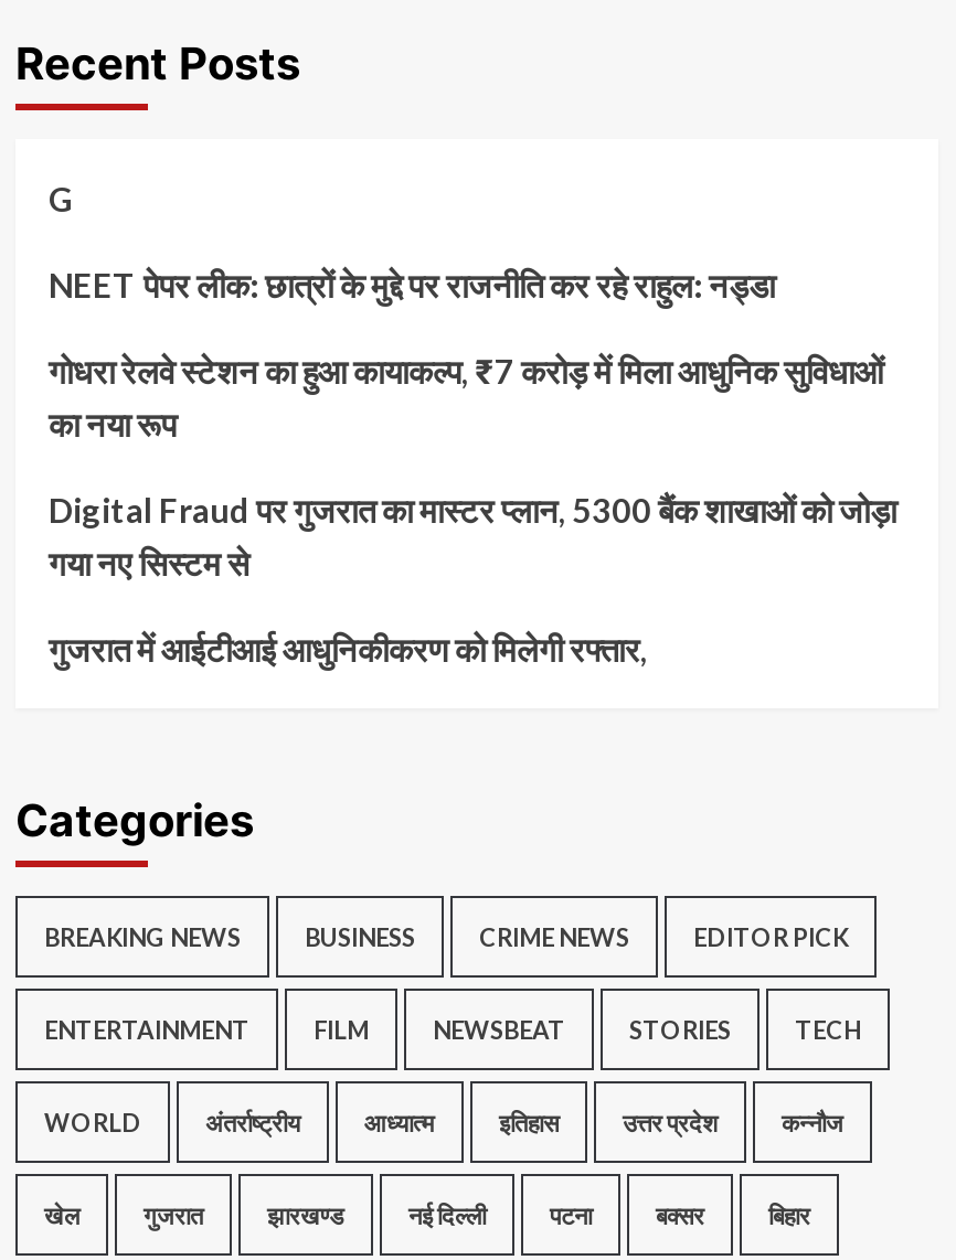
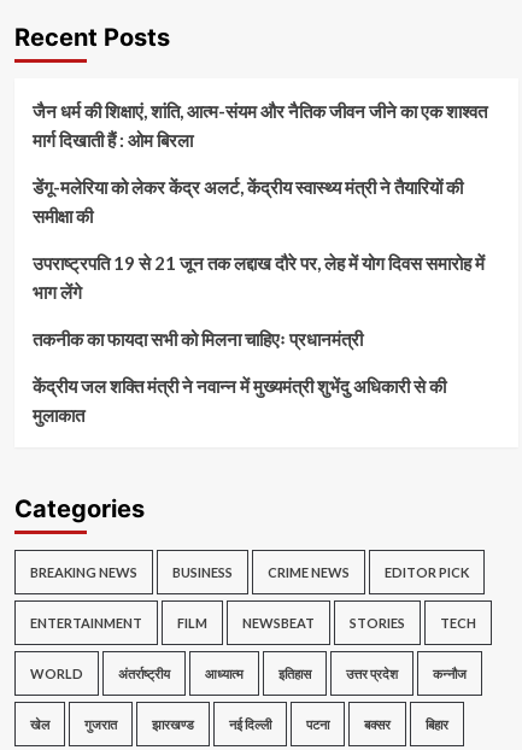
- G
+ जैन धर्म की शिक्षाएं, शांति, आत्म-संयम और नैतिक जीवन जीने का एक शाश्वत
+ मार्ग दिखाती हैं : ओम बिरला

- NEET पेपर लीक: छात्रों के मुद्दे पर राजनीति कर रहे राहुल: नड्डा
+ डेंगू-मलेरिया को लेकर केंद्र अलर्ट, केंद्रीय स्वास्थ्य मंत्री ने तैयारियों की
+ समीक्षा की

- गोधरा रेलवे स्टेशन का हुआ कायाकल्प, ₹7 करोड़ में मिला आधुनिक सुविधाओं
- का नया रूप
+ उपराष्ट्रपति 19 से 21 जून तक लद्दाख दौरे पर, लेह में योग दिवस समारोह में
+ भाग लेंगे

- Digital Fraud पर गुजरात का मास्टर प्लान, 5300 बैंक शाखाओं को जोड़ा
- गया नए सिस्टम से
+ तकनीक का फायदा सभी को मिलना चाहिएः प्रधानमंत्री

- गुजरात में आईटीआई आधुनिकीकरण को मिलेगी रफ्तार,
+ केंद्रीय जल शक्ति मंत्री ने नवान्न में मुख्यमंत्री शुभेंदु अधिकारी से की
+ मुलाकात
